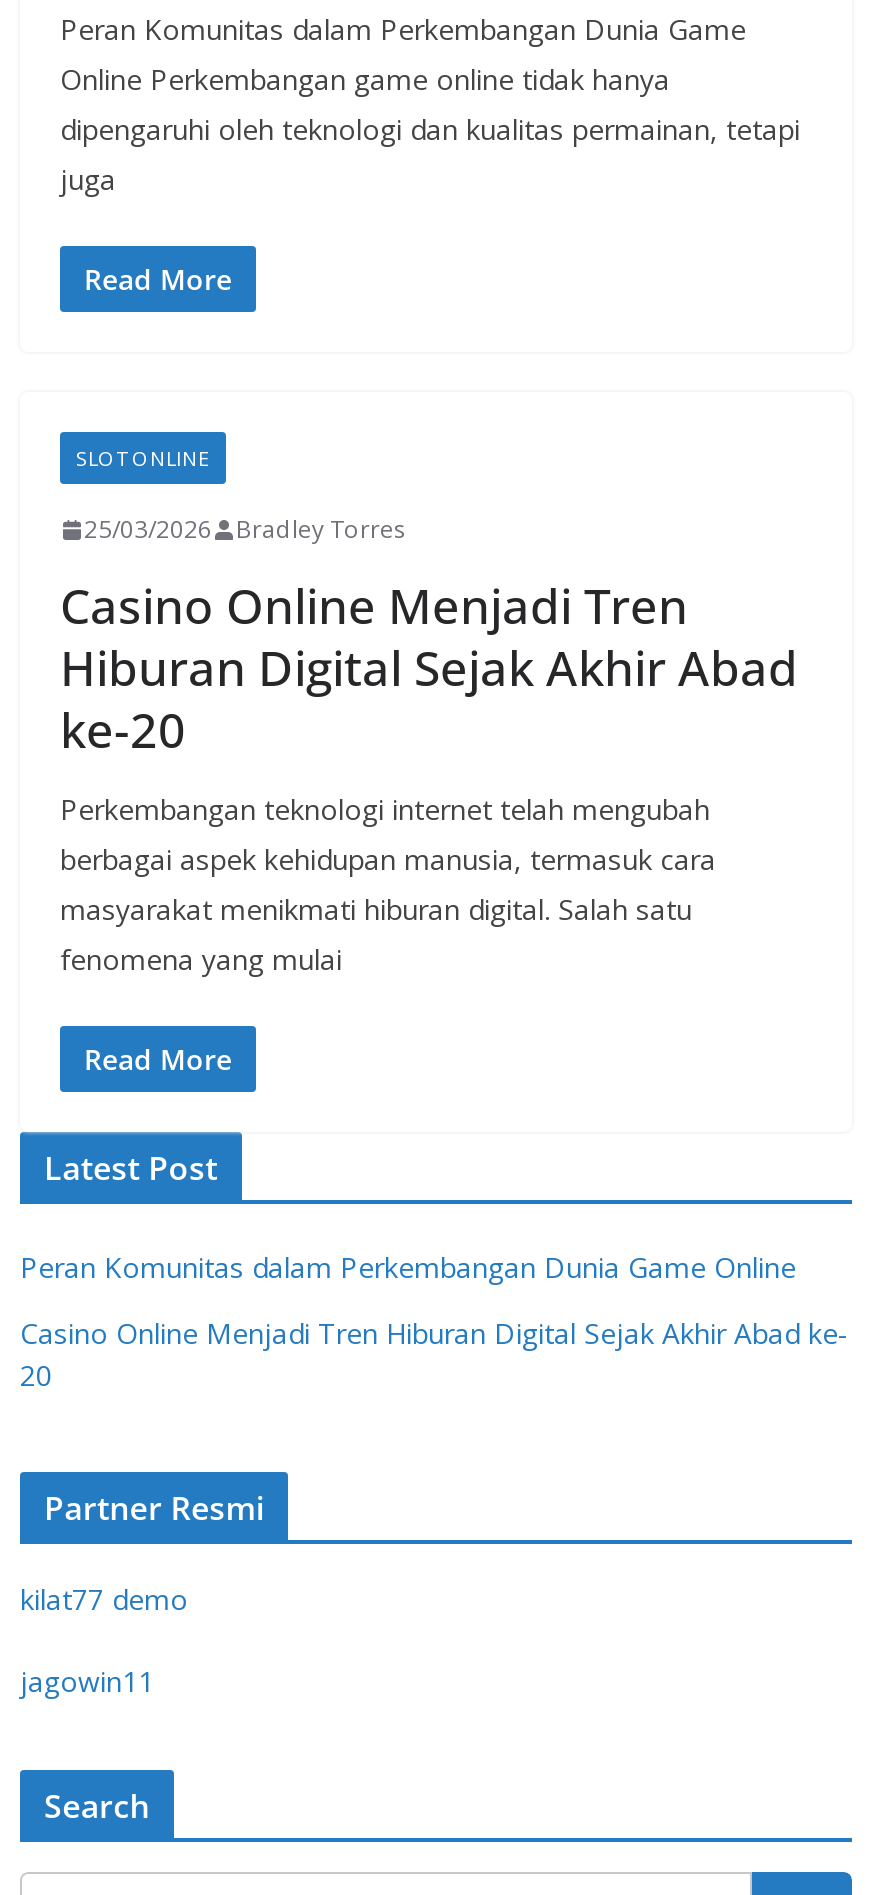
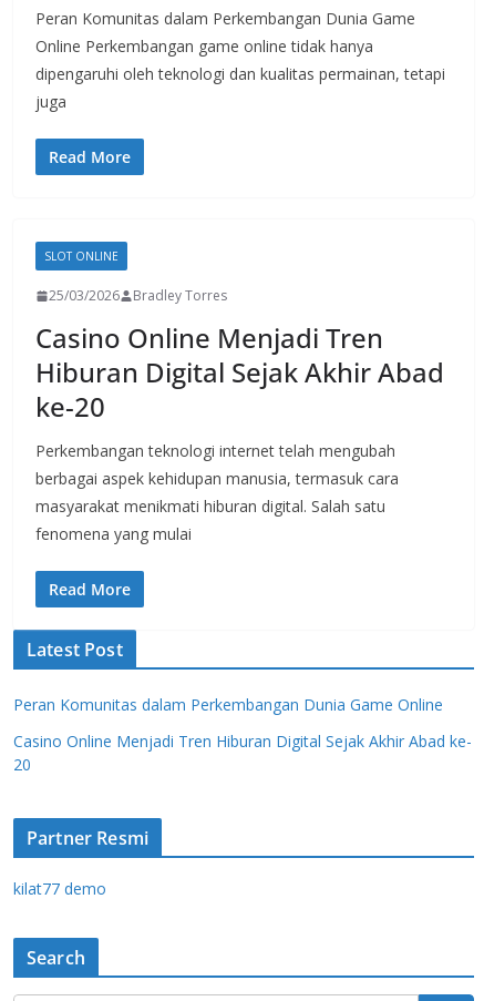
- jagowin11
